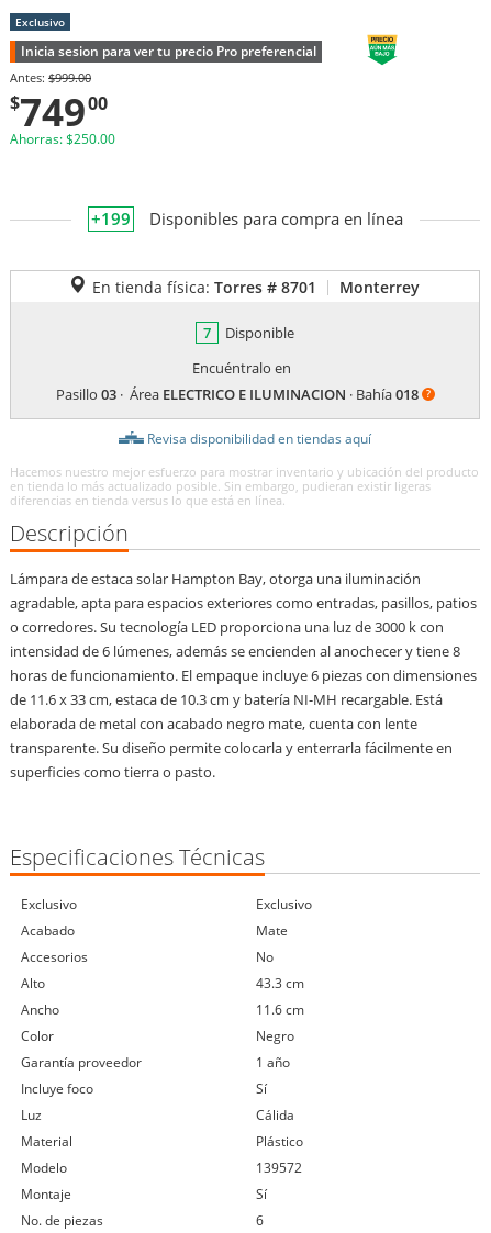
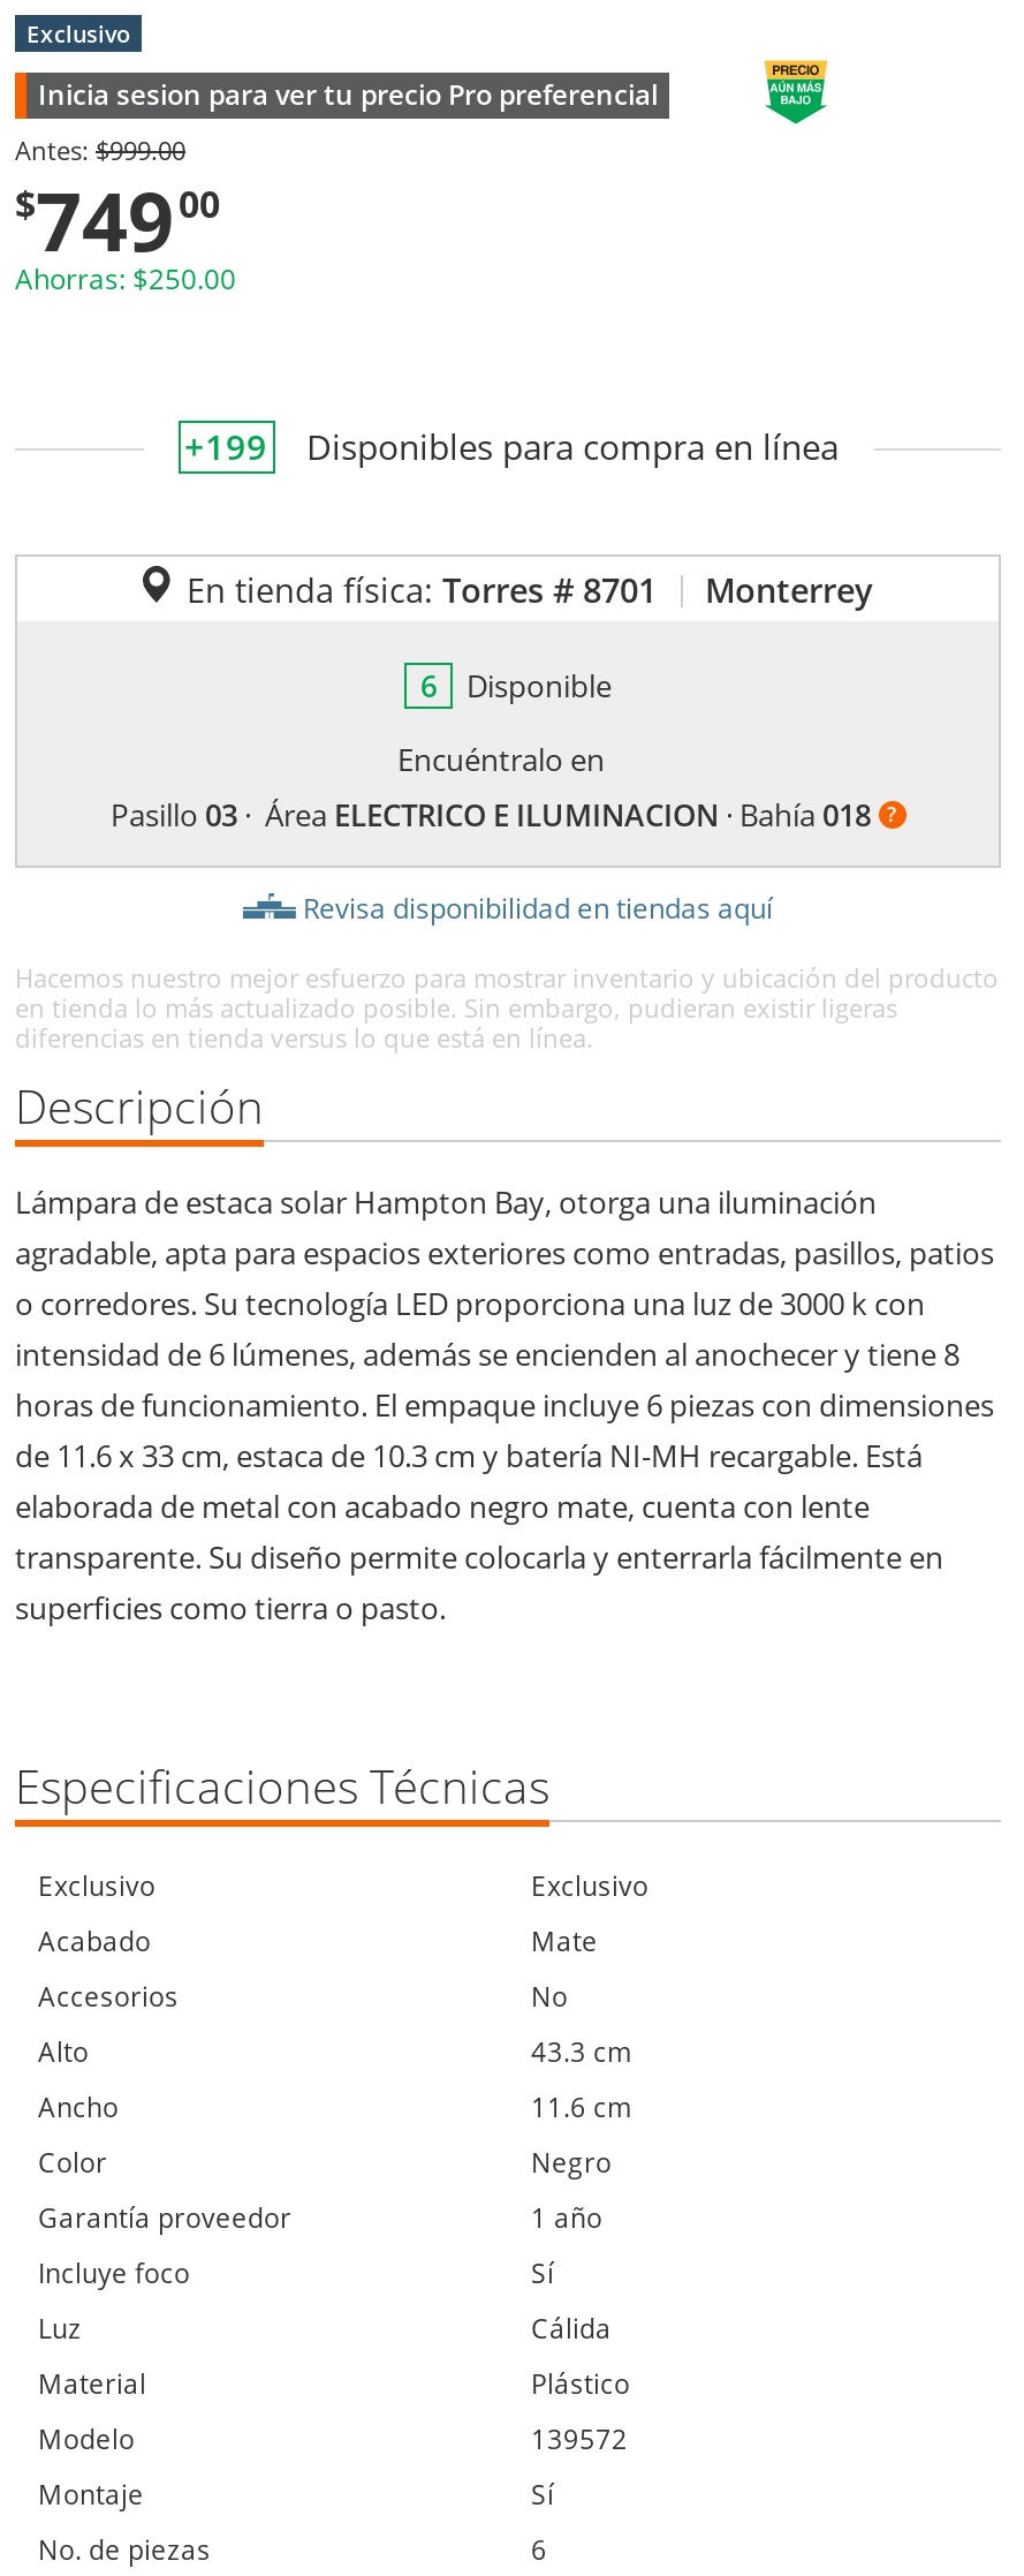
- 7 Disponible
+ 6 Disponible
